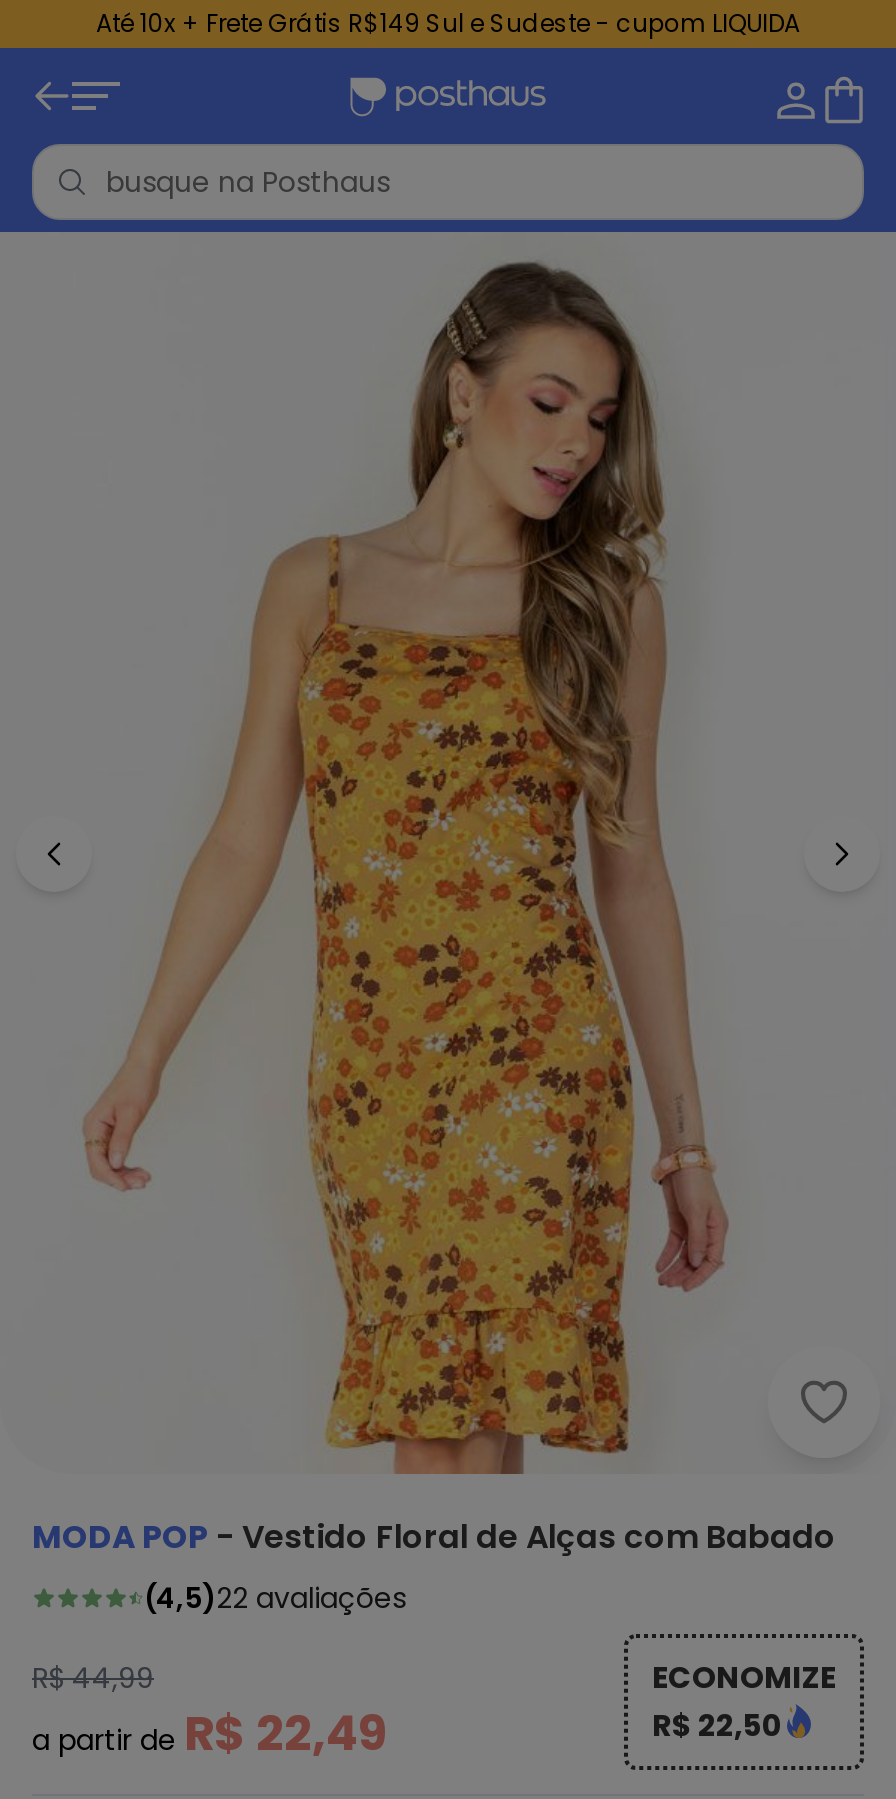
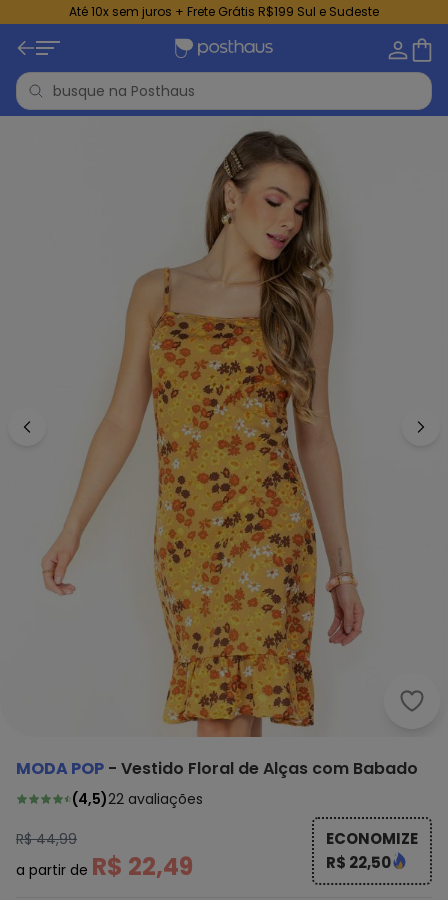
- Até 10x + Frete Grátis R$149 Sul e Sudeste - cupom LIQUIDA
+ Até 10x sem juros + Frete Grátis R$199 Sul e Sudeste
